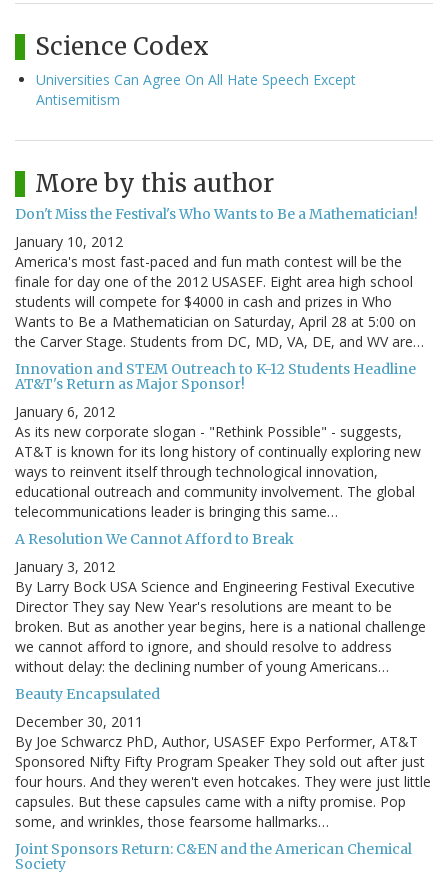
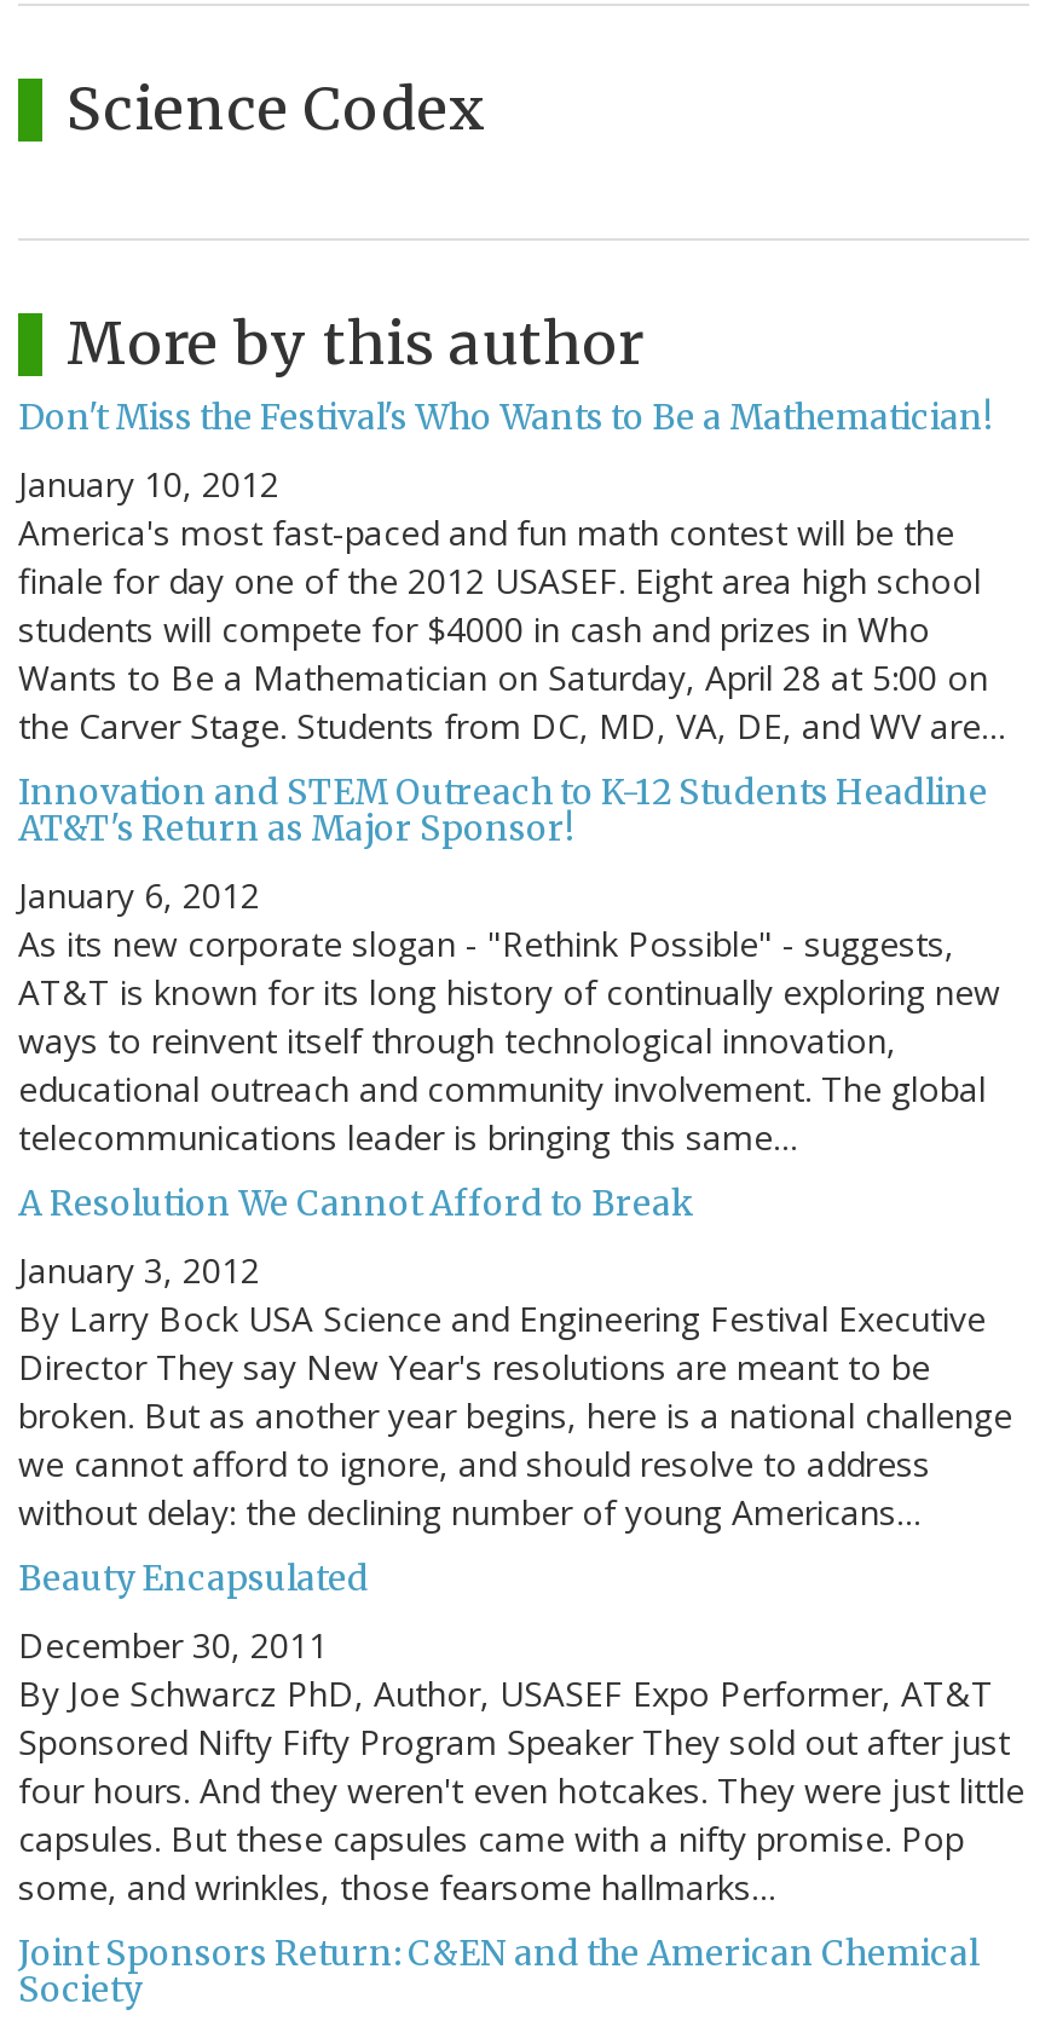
- Universities Can Agree On All Hate Speech Except
- Antisemitism
